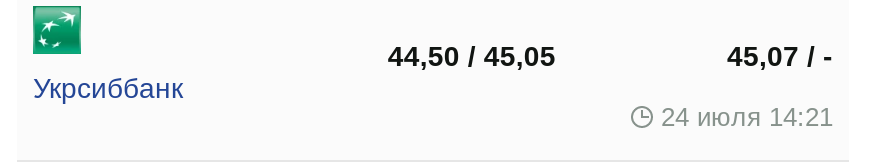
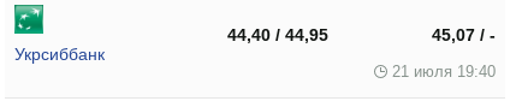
- 44,50 / 45,05
+ 44,40 / 44,95

- 24 июля 14:21
+ 21 июля 19:40
